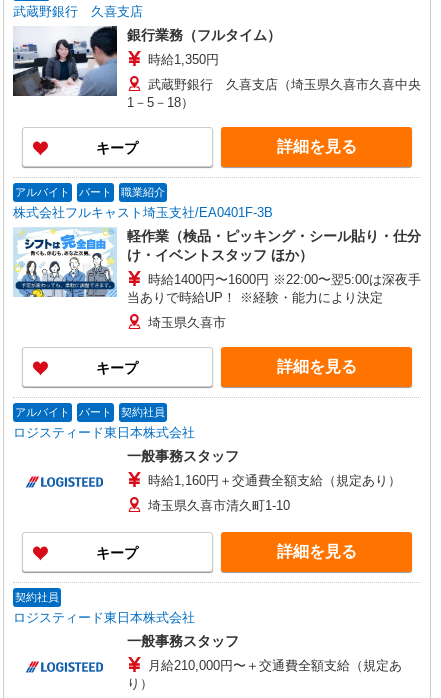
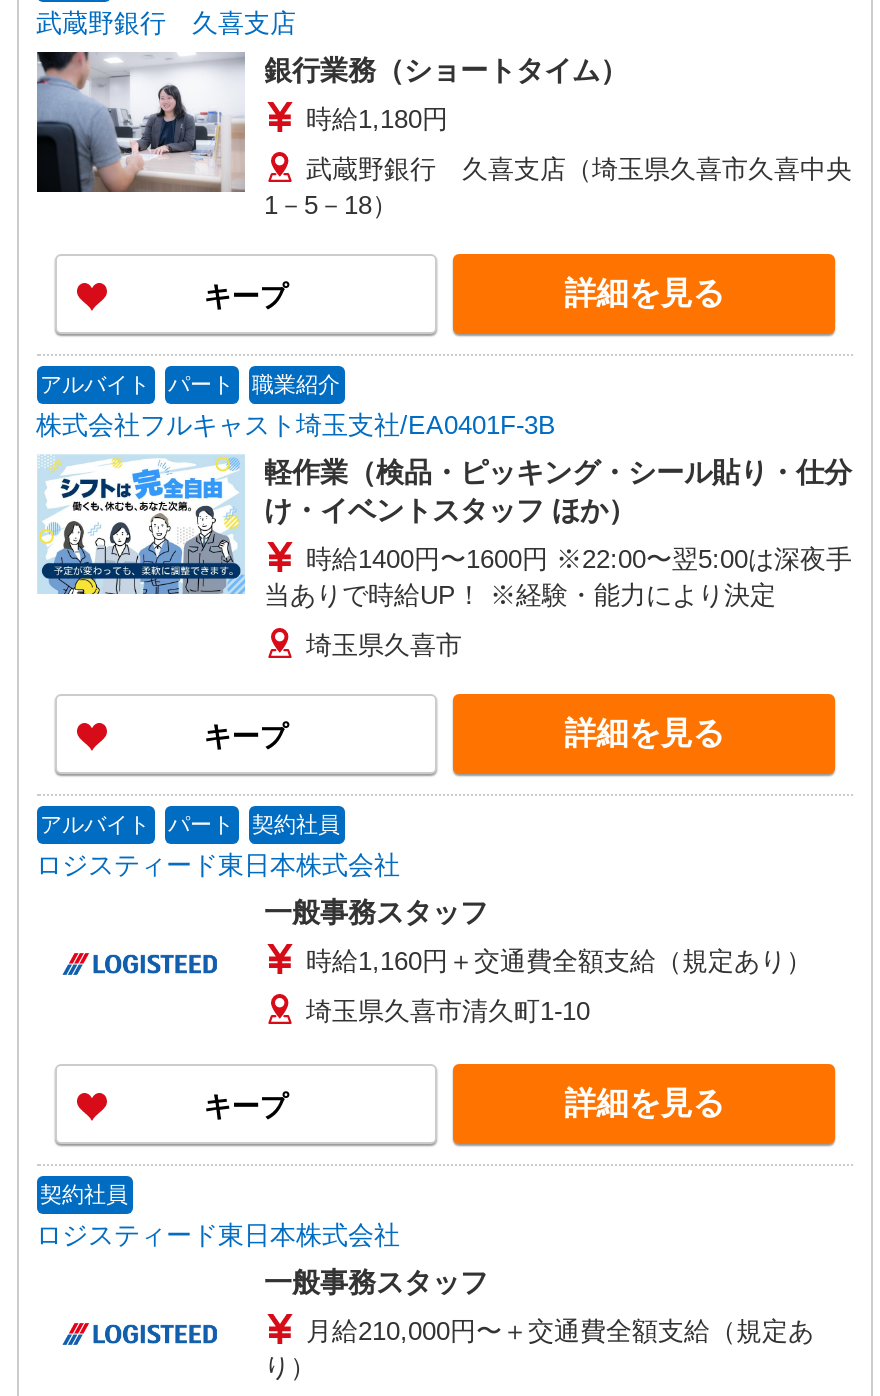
- [image]
- 銀行業務（フルタイム）
+ [image]
+ 銀行業務（ショートタイム）

- 時給1,350円
+ 時給1,180円
